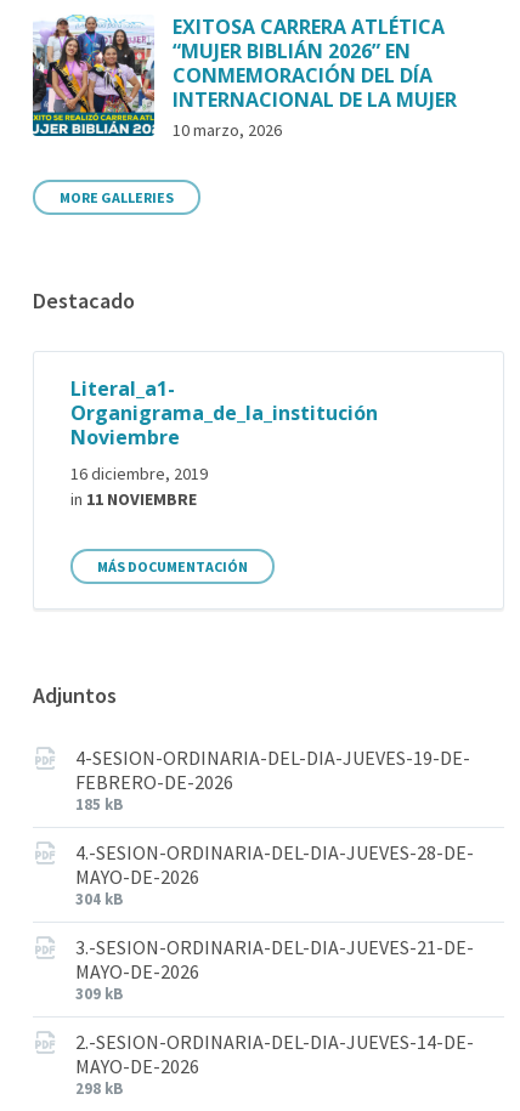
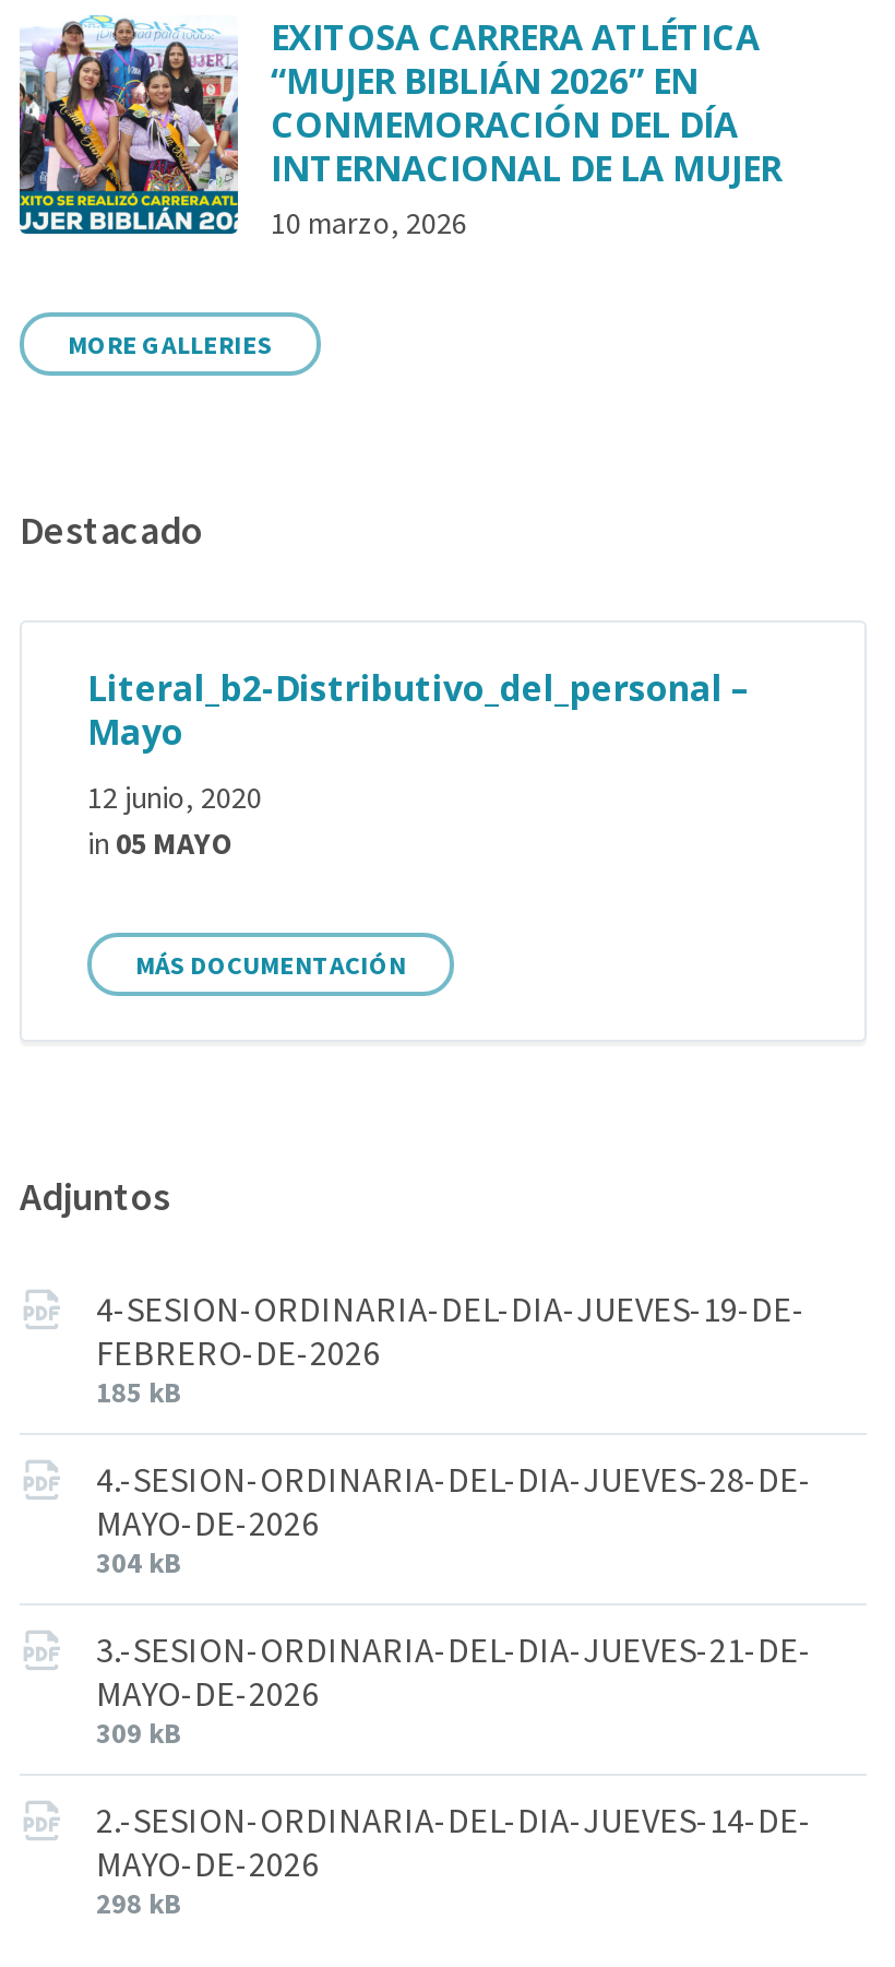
- Literal_a1-
- Organigrama_de_la_institución
- Noviembre
+ Literal_b2-Distributivo_del_personal –
+ Mayo

- 16 diciembre, 2019
- in 11 NOVIEMBRE
+ 12 junio, 2020
+ in 05 MAYO
